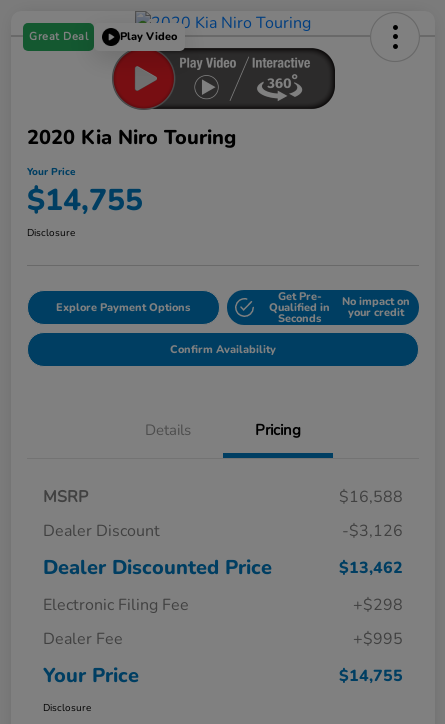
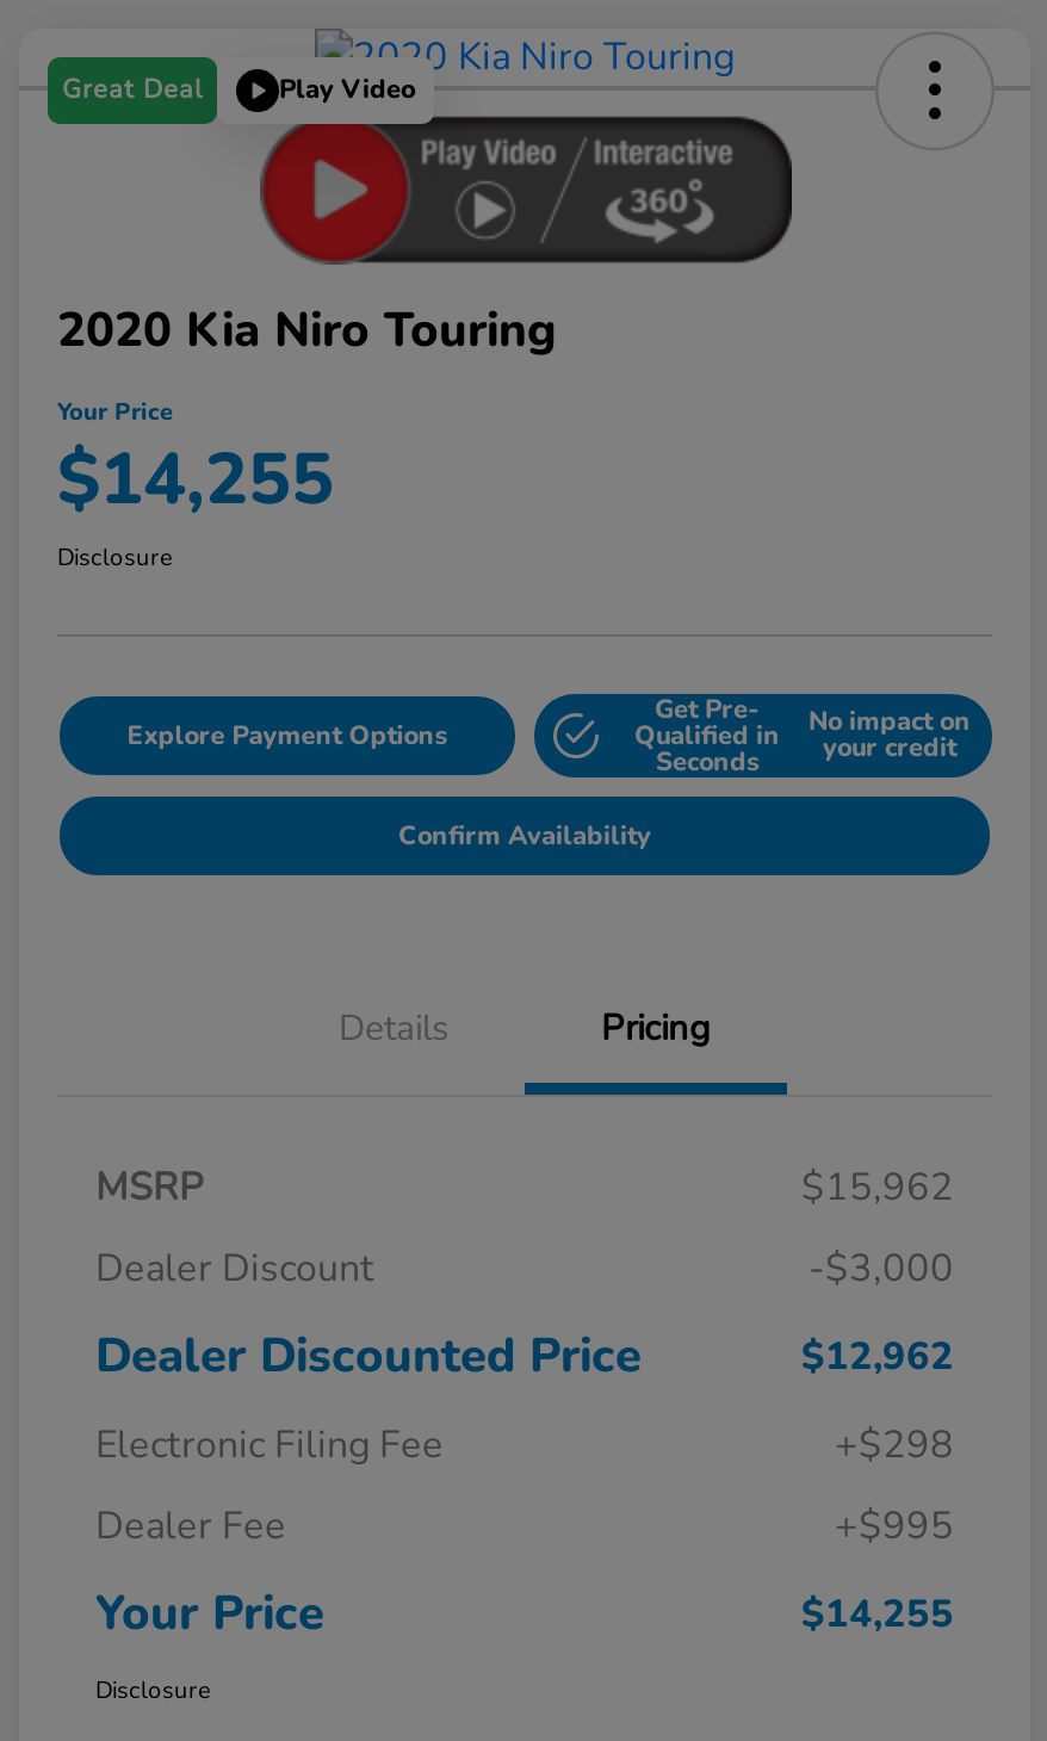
- $14,755
+ $14,255

- $16,588
+ $15,962

- -$3,126
+ -$3,000

- $13,462
+ $12,962

- $14,755
+ $14,255
